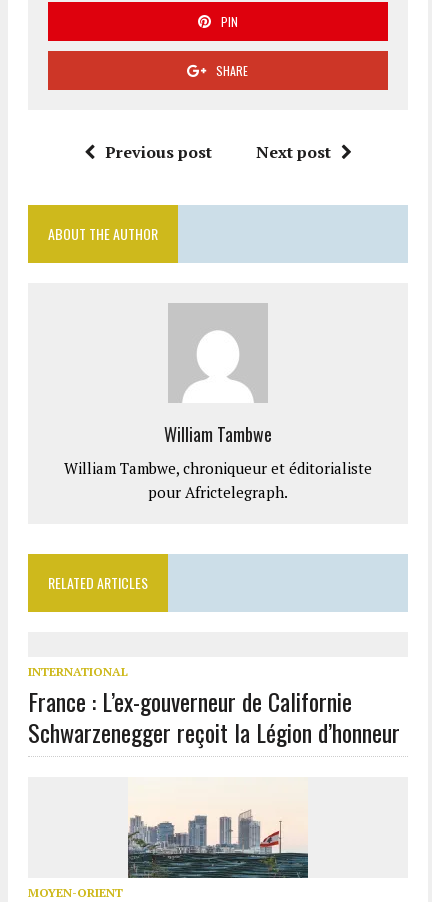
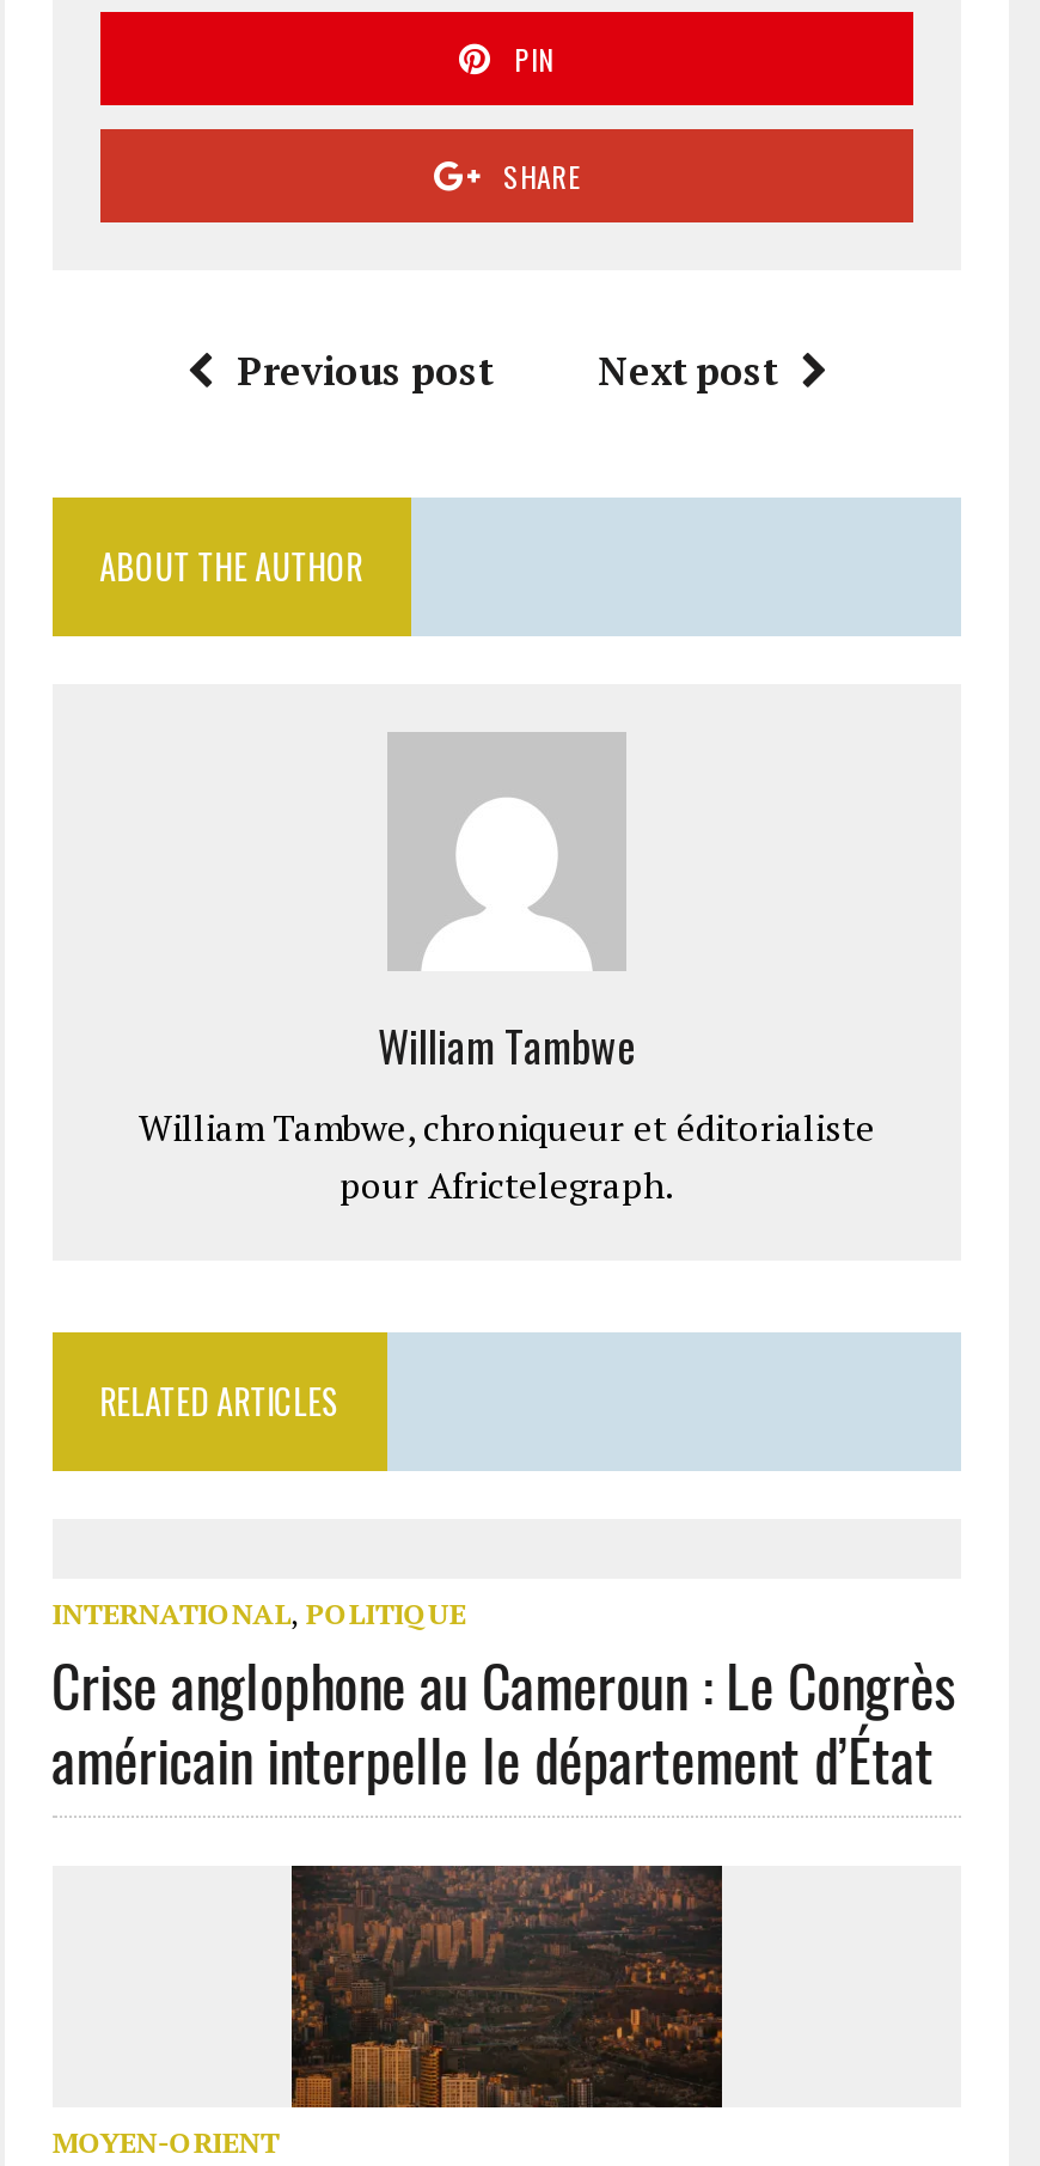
- INTERNATIONAL
- France : L’ex-gouverneur de Californie
- Schwarzenegger reçoit la Légion d’honneur
+ INTERNATIONAL, POLITIQUE
+ Crise anglophone au Cameroun : Le Congrès
+ américain interpelle le département d’État

- [image]
+ [image]
